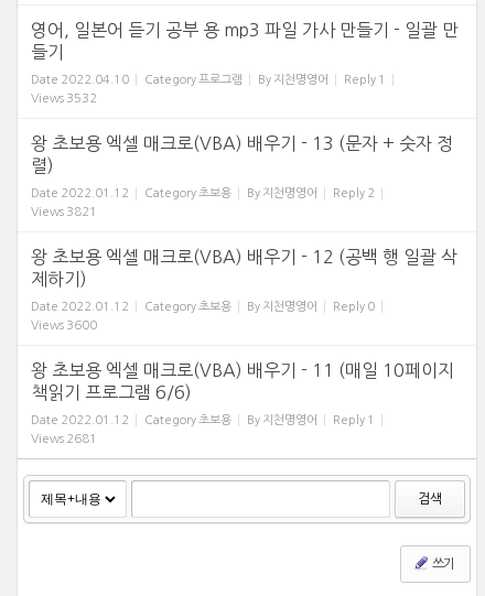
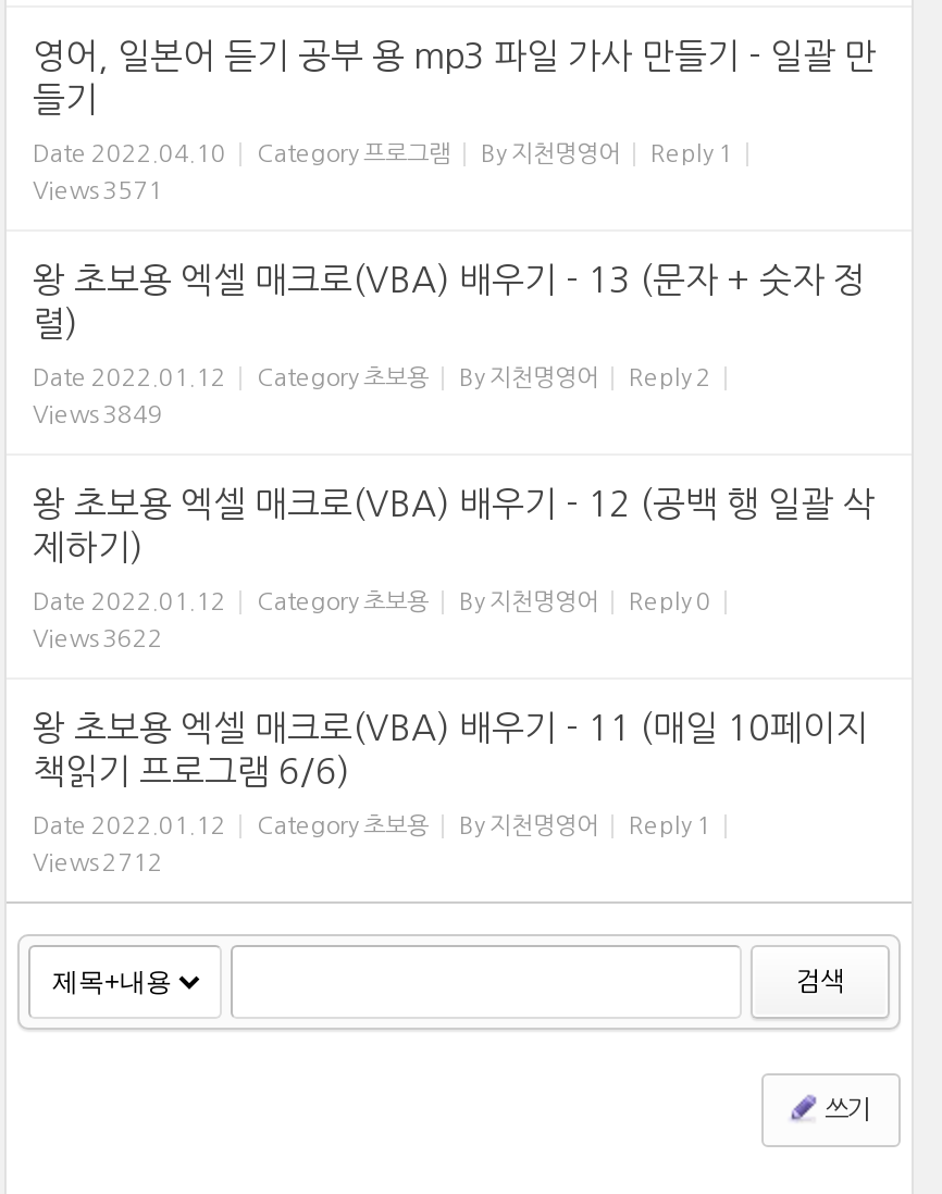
- Views 3532
+ Views 3571

- Views 3821
+ Views 3849

- Views 3600
+ Views 3622

- Views 2681
+ Views 2712
